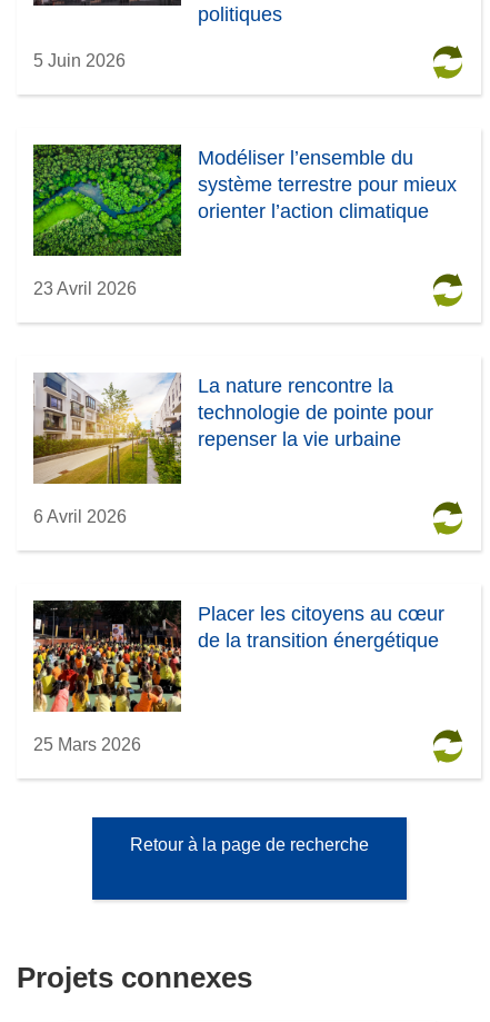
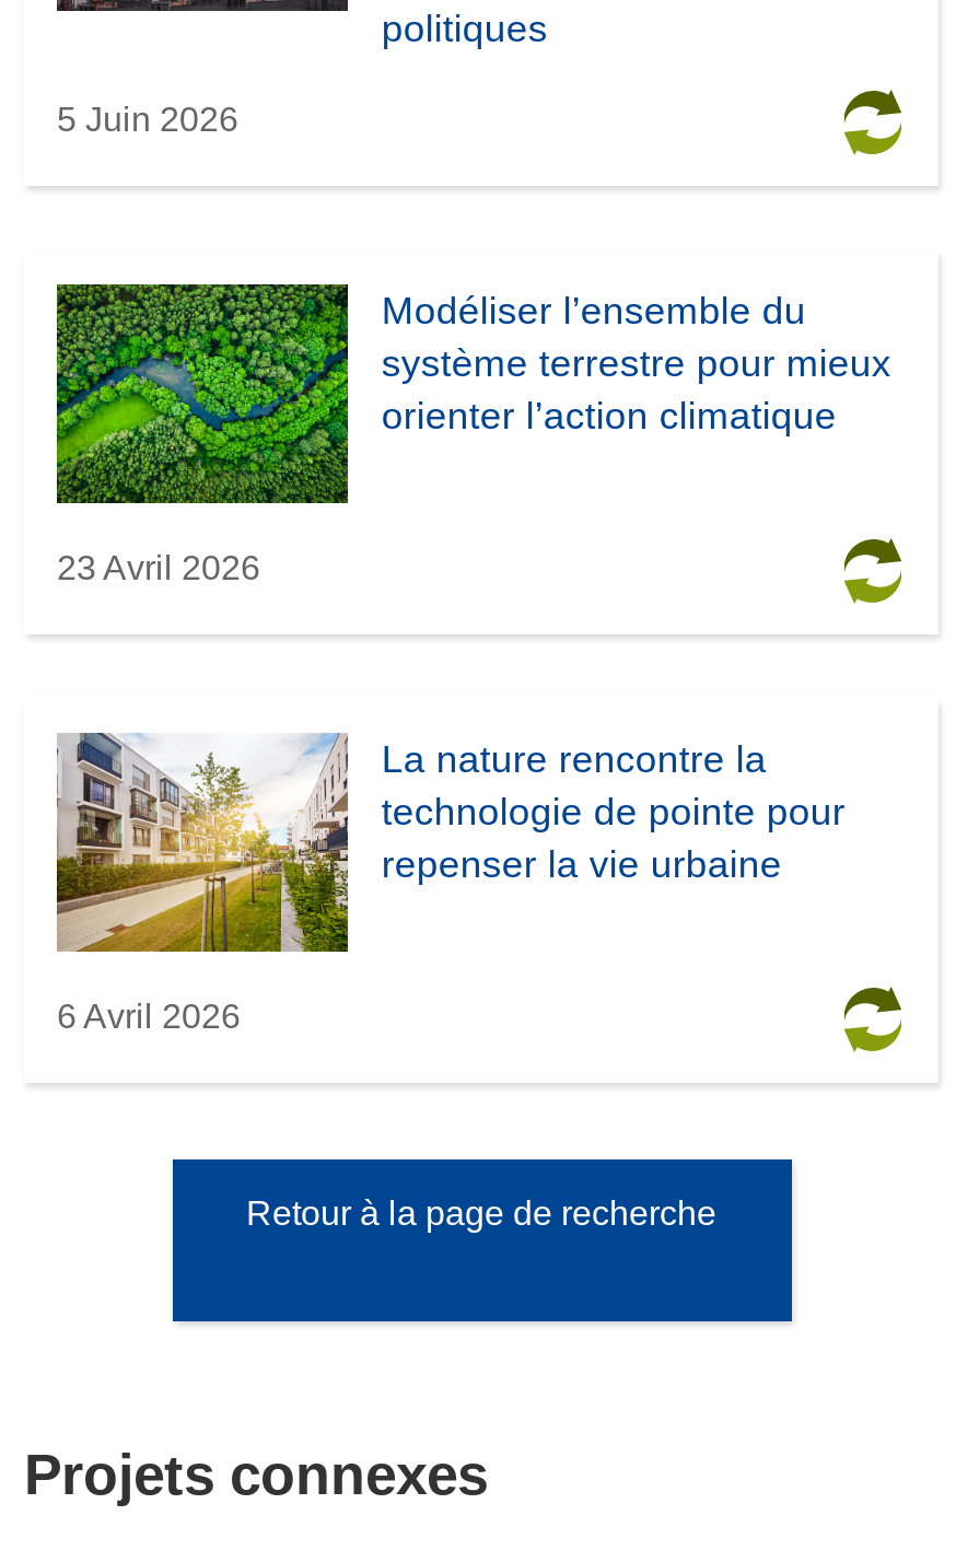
- [image]
- Placer les citoyens au cœur
- de la transition énergétique

- 25 Mars 2026
